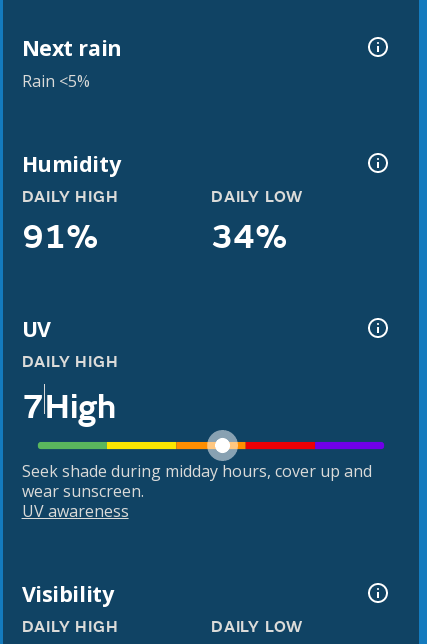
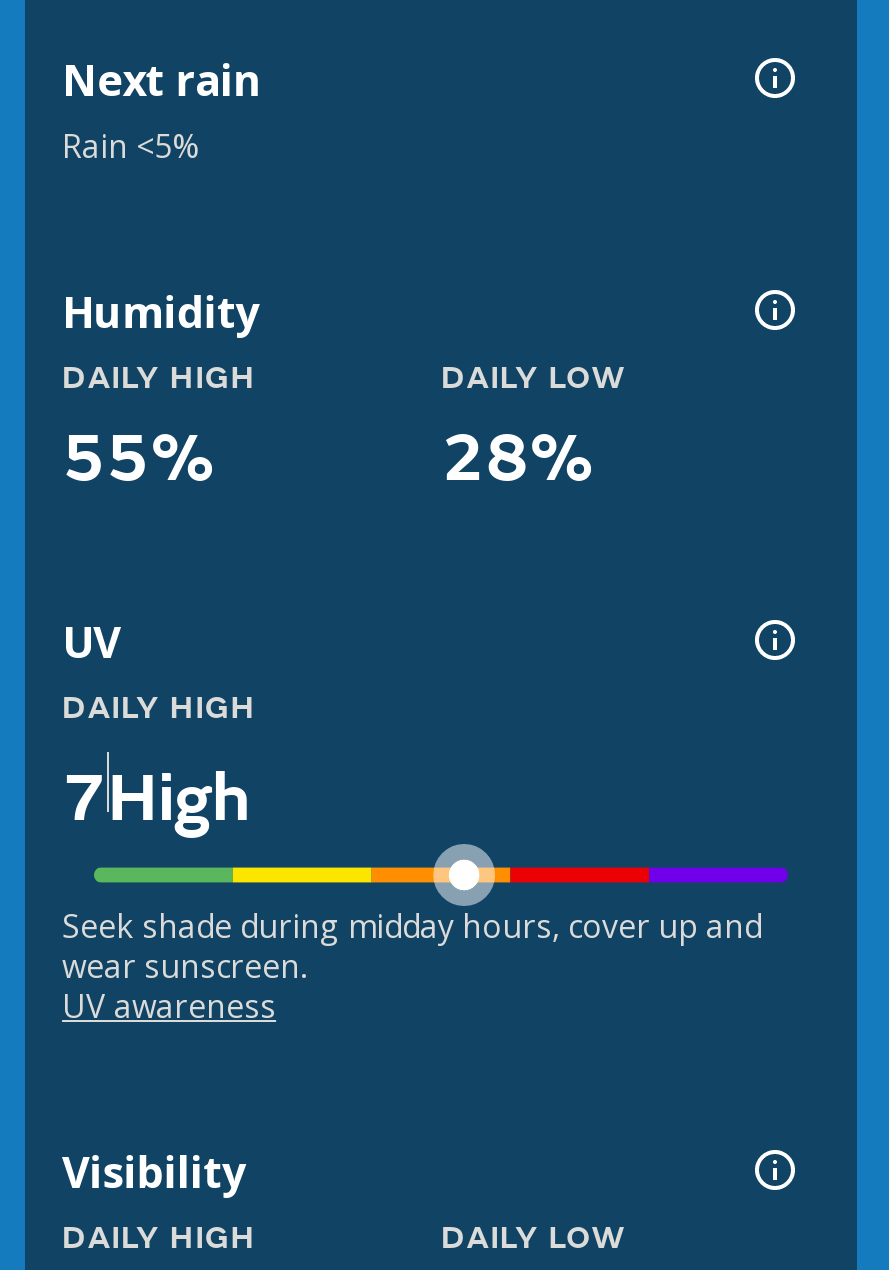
- 91%
+ 55%

- 34%
+ 28%
